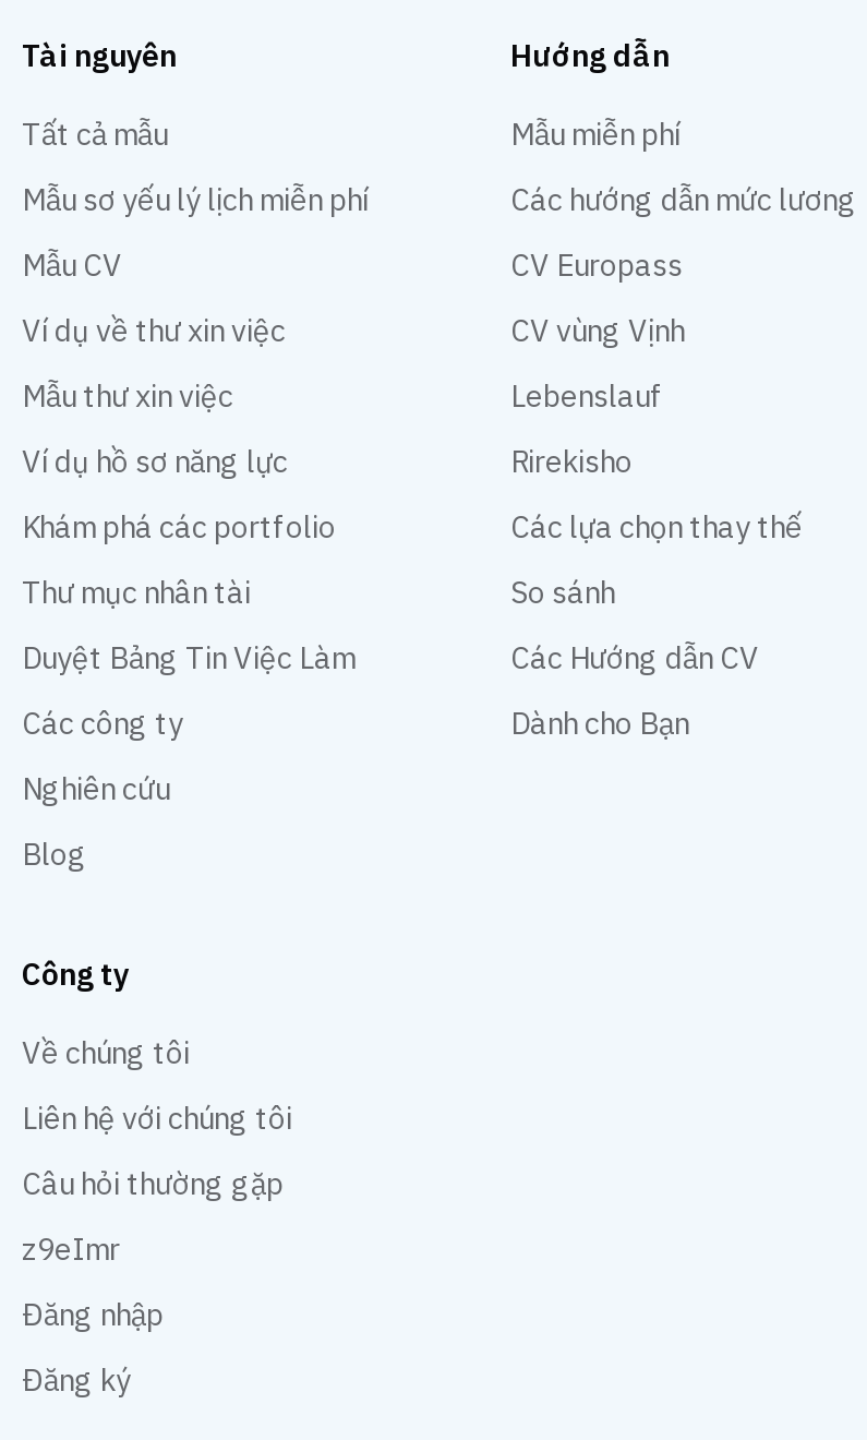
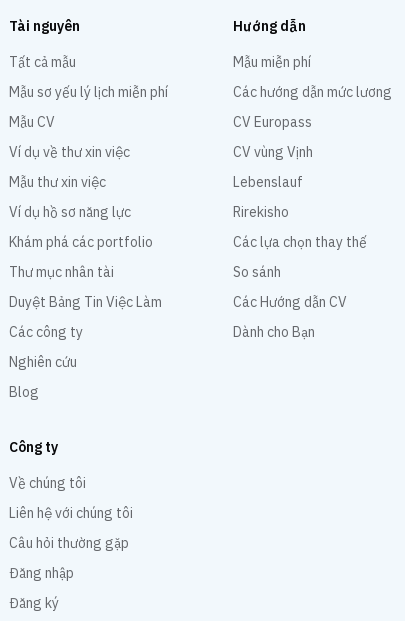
- z9eImr
